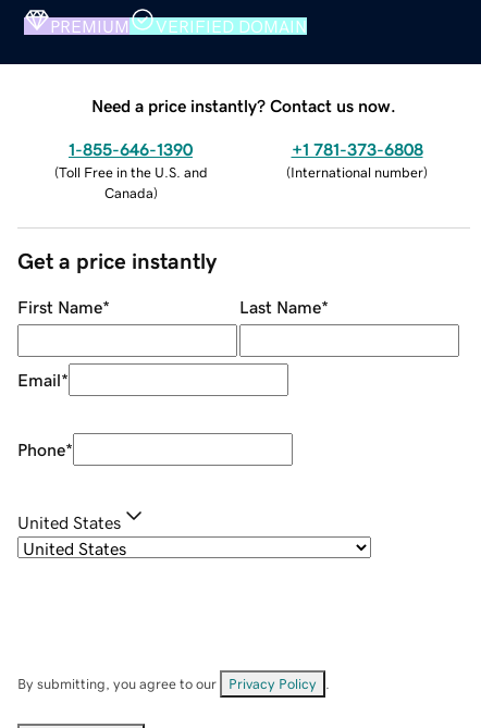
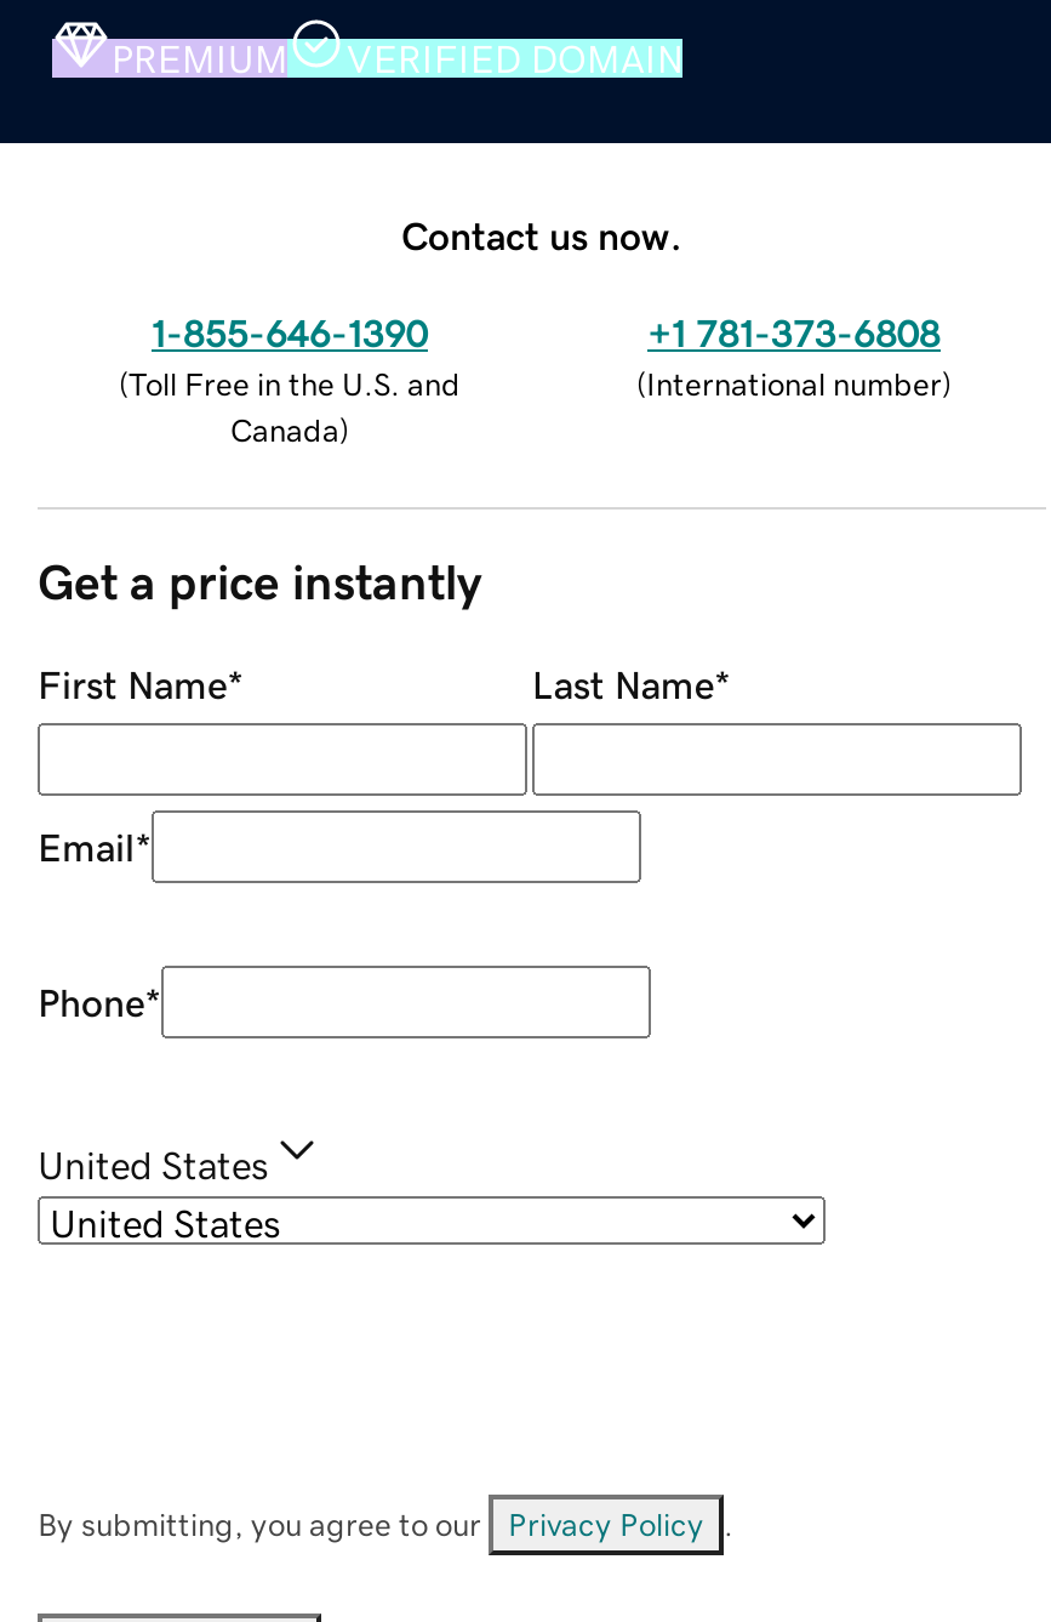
- Need a price instantly? Contact us now.
+ Contact us now.
